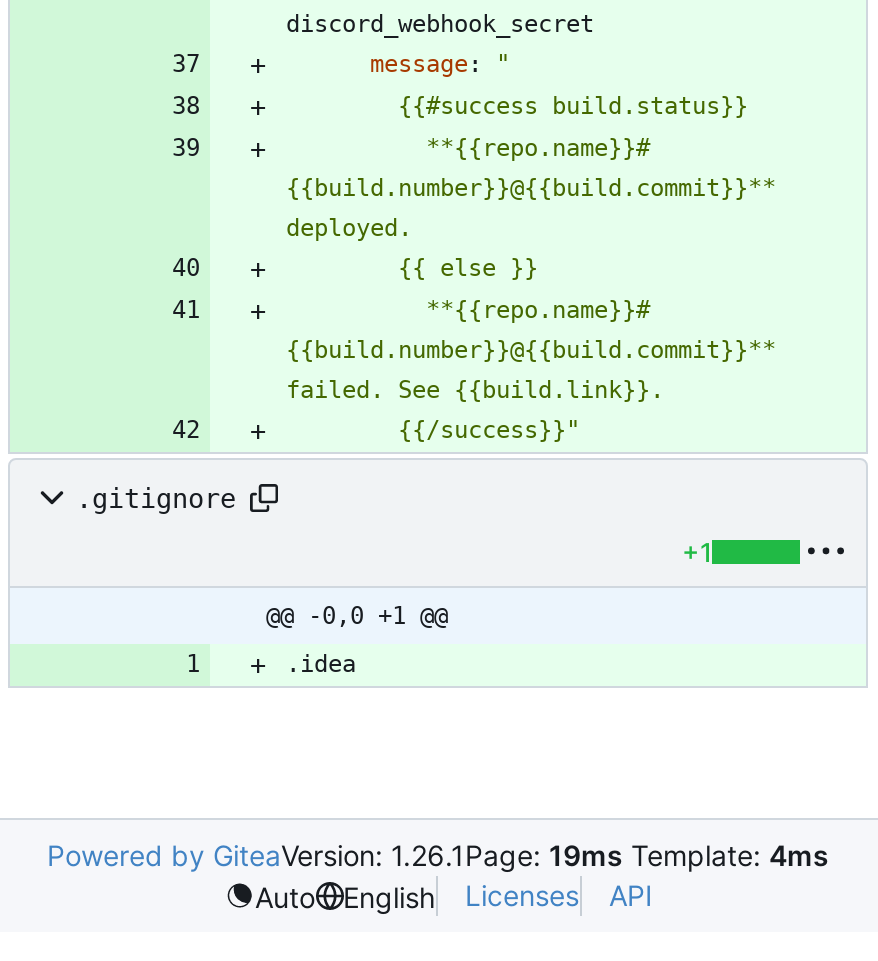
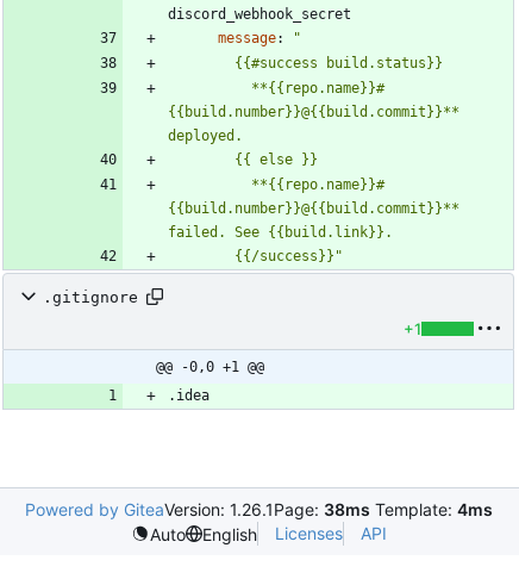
- Powered by GiteaVersion: 1.26.1 Page: 19ms Template: 4ms
+ Powered by GiteaVersion: 1.26.1 Page: 38ms Template: 4ms
